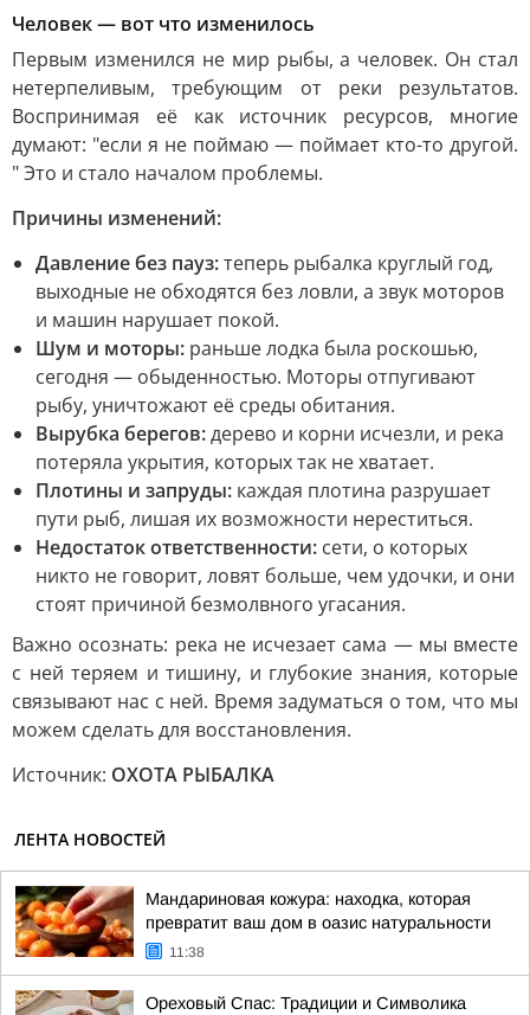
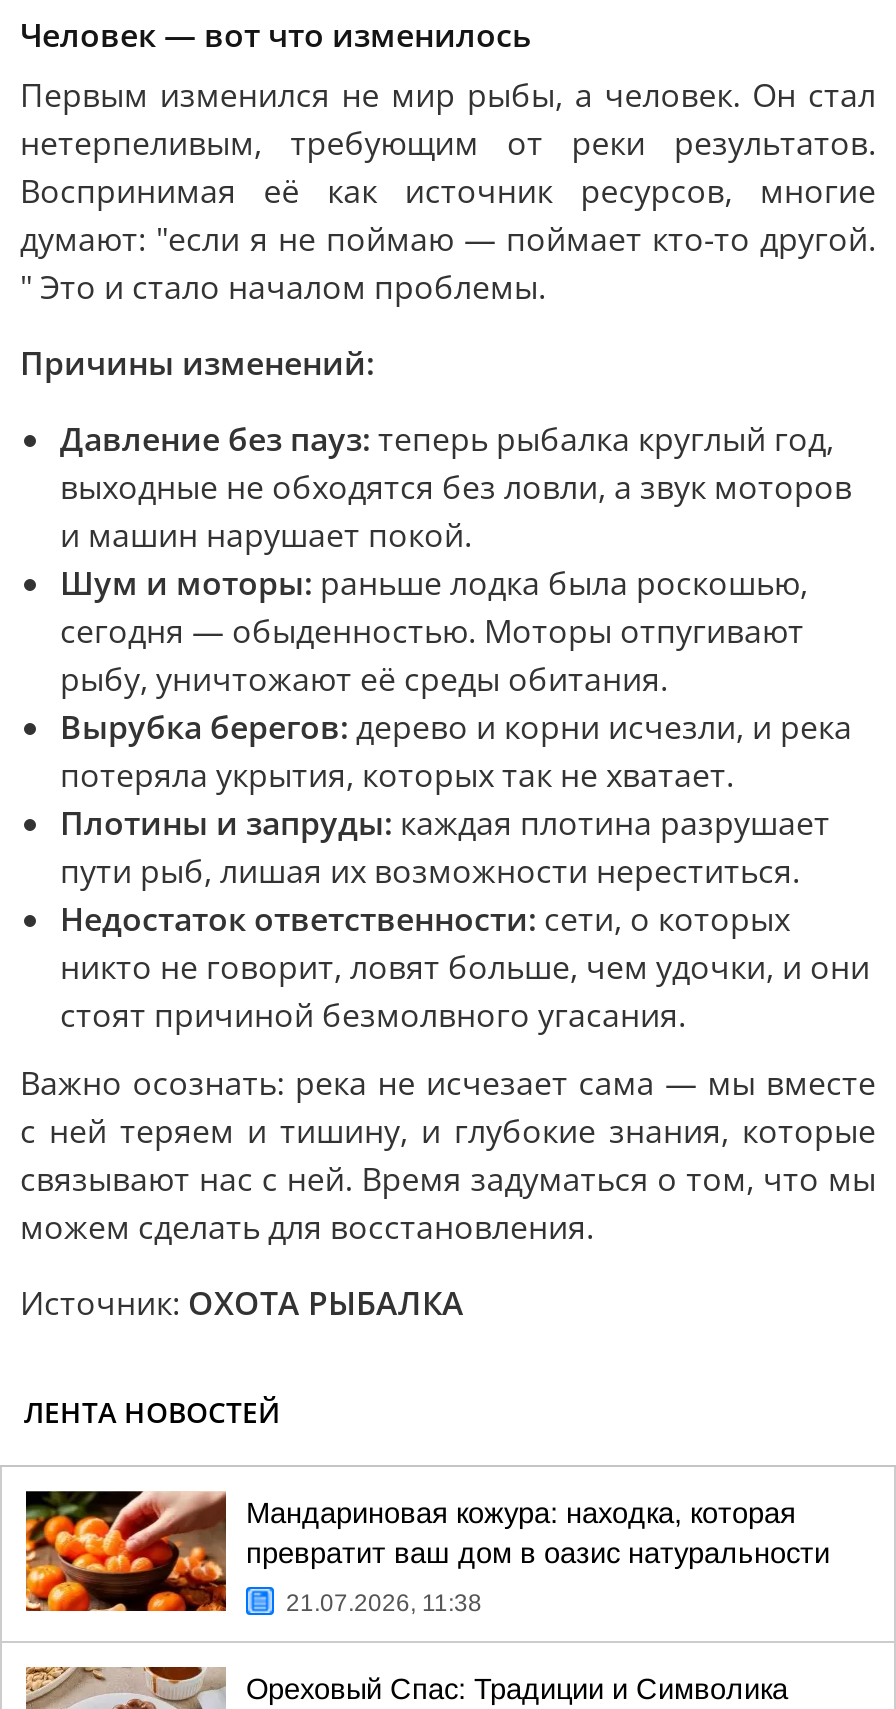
- 11:38
+ 21.07.2026, 11:38
